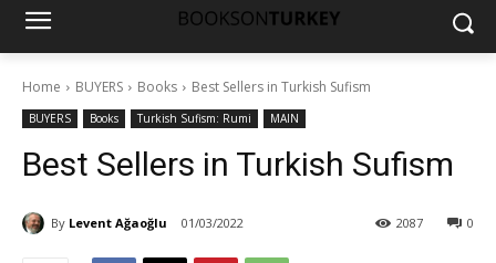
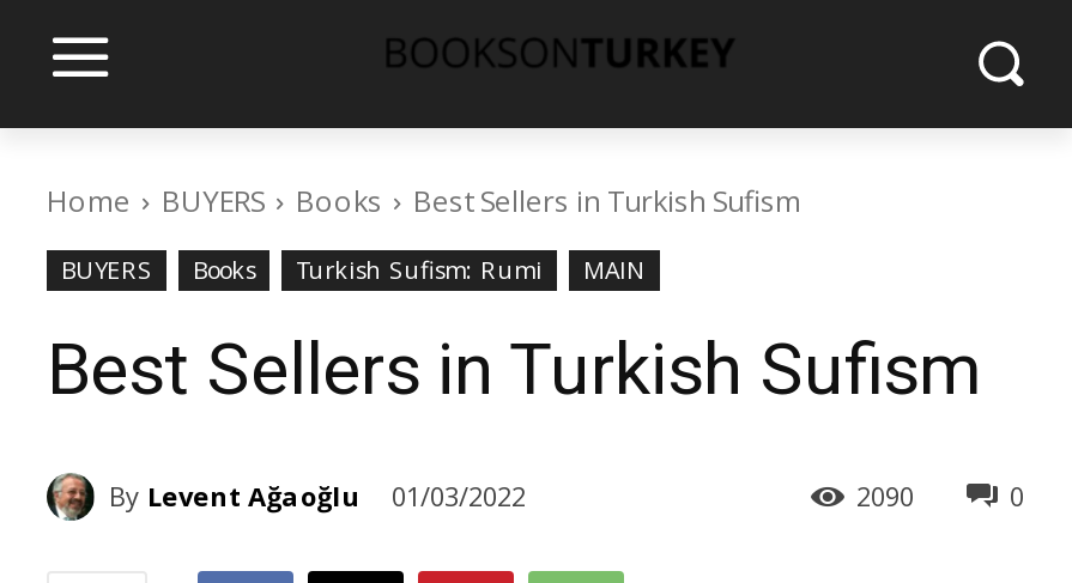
- 2087
+ 2090
